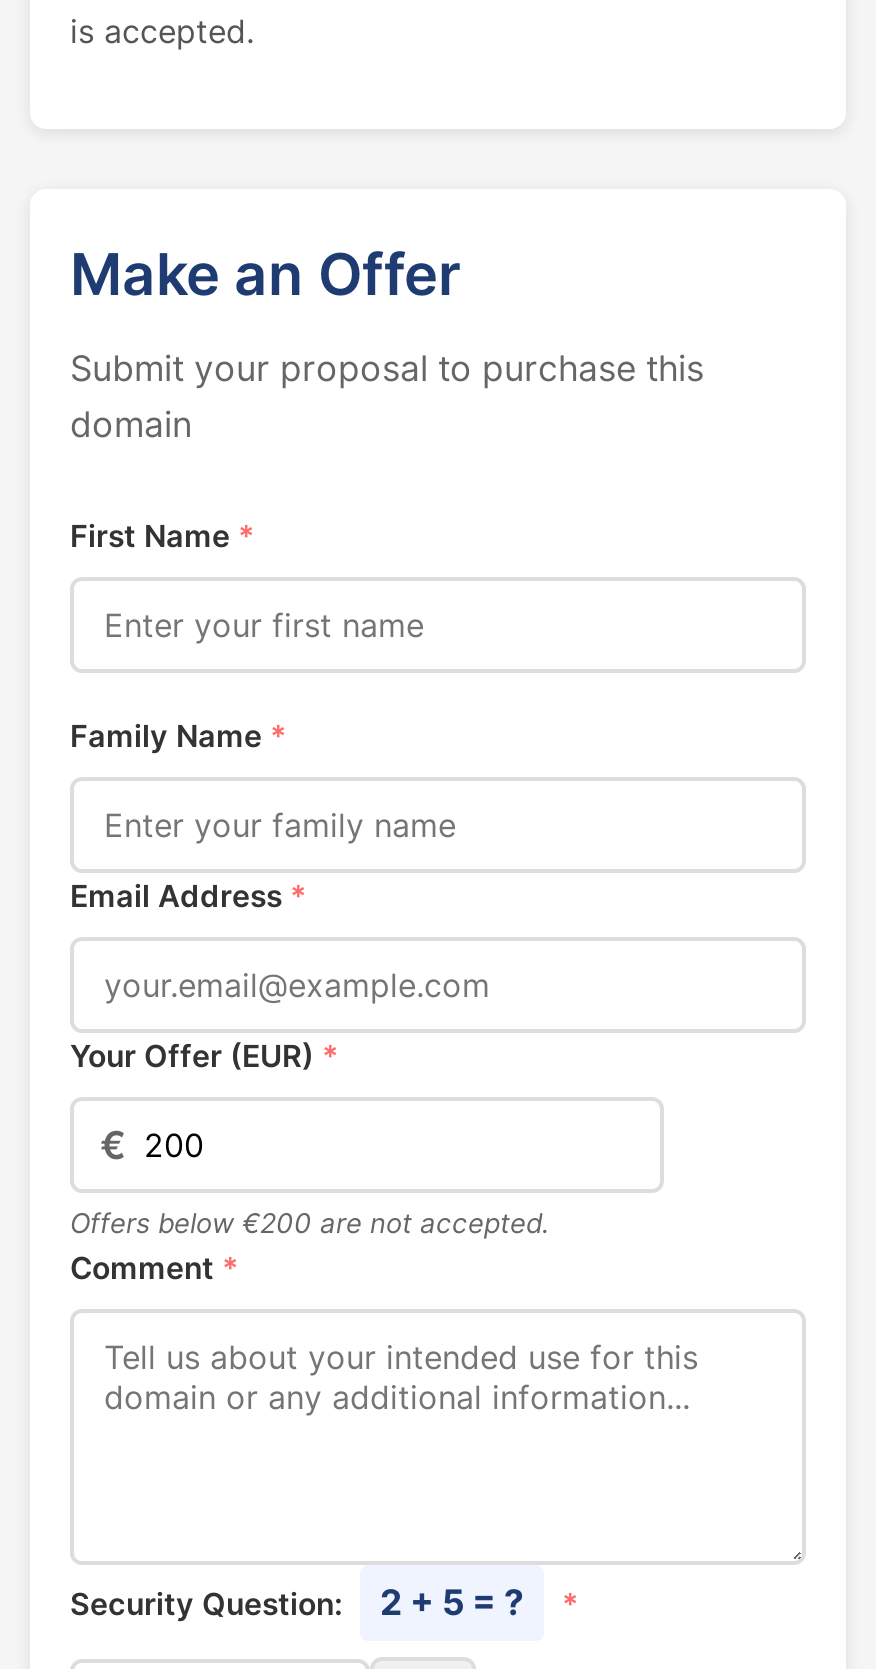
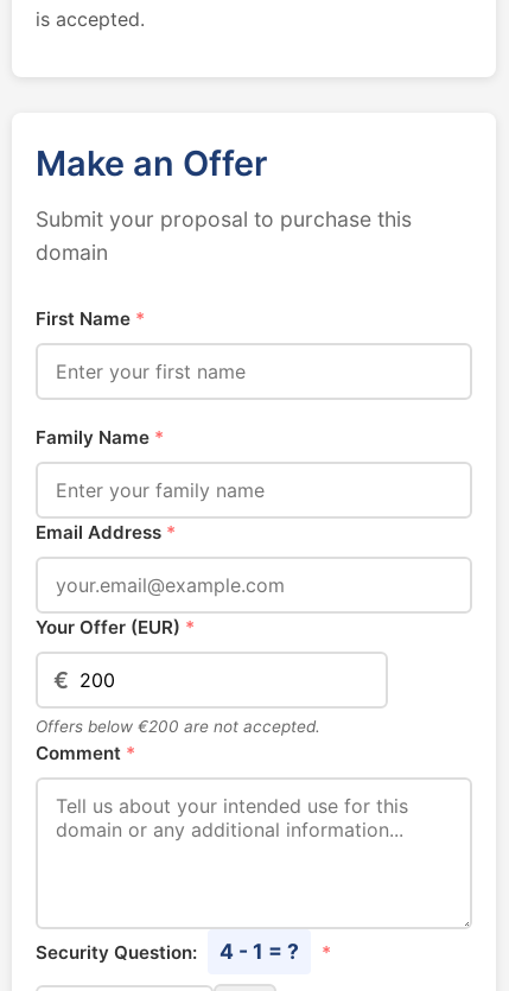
- 2 + 5 = ?
+ 4 - 1 = ?
